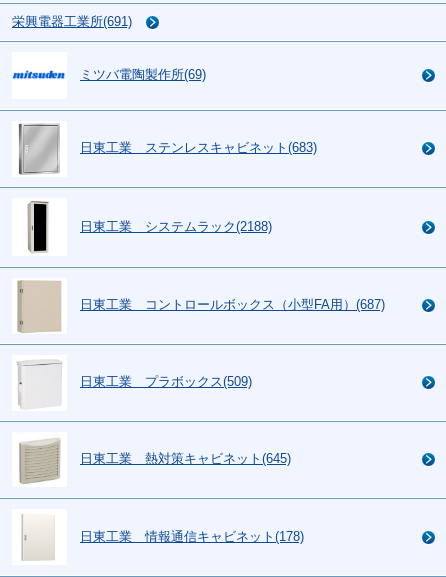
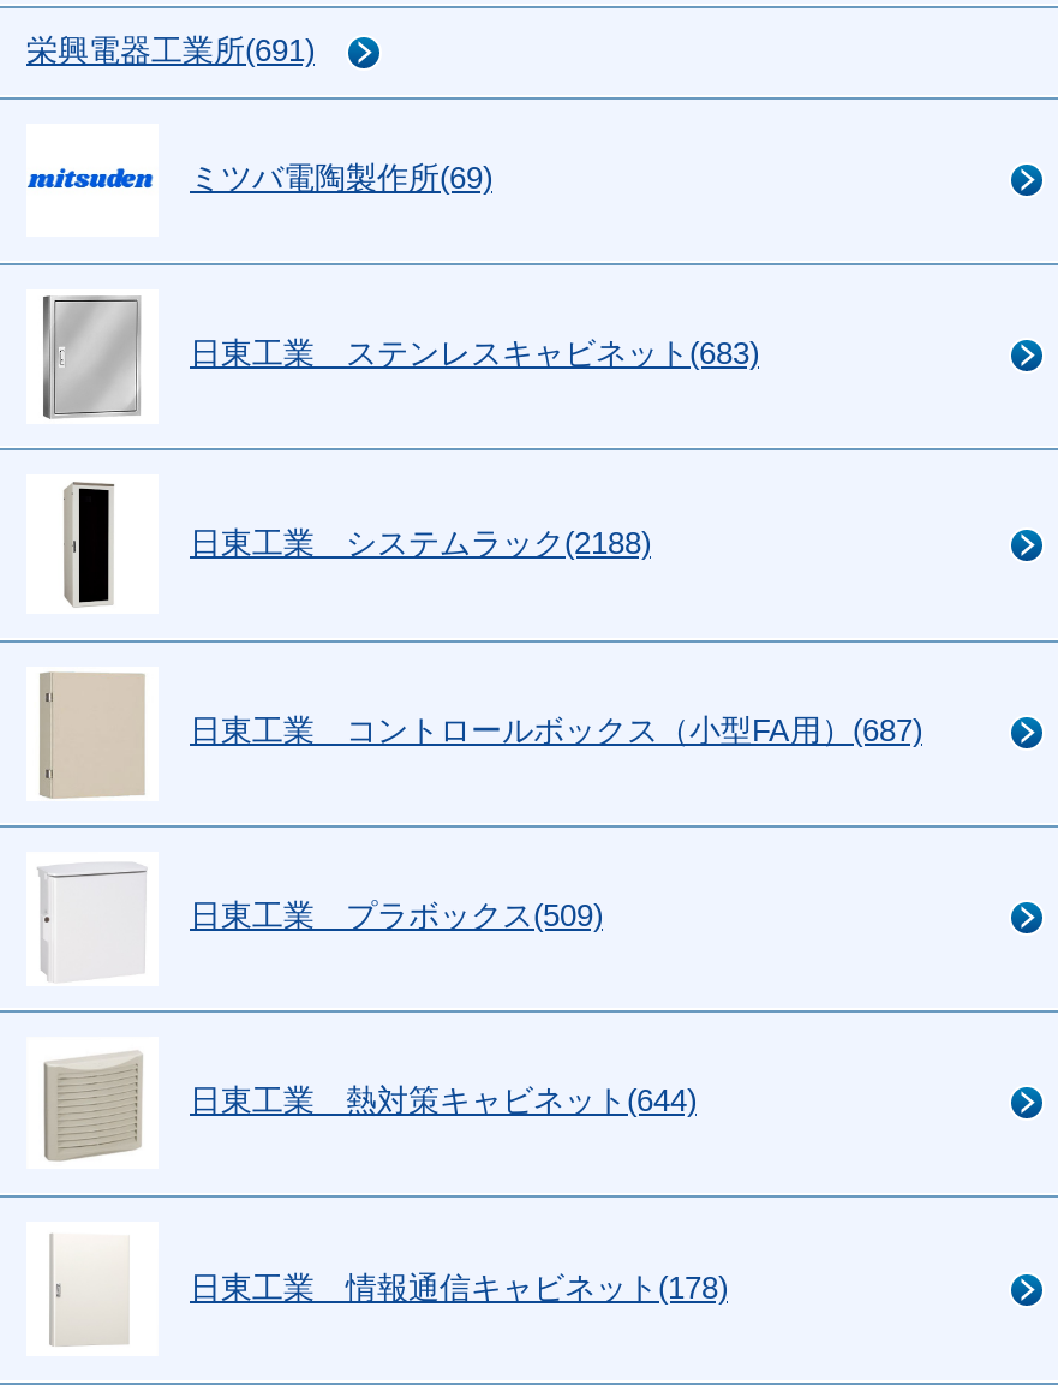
- 日東工業 熱対策キャビネット(645)
+ 日東工業 熱対策キャビネット(644)
